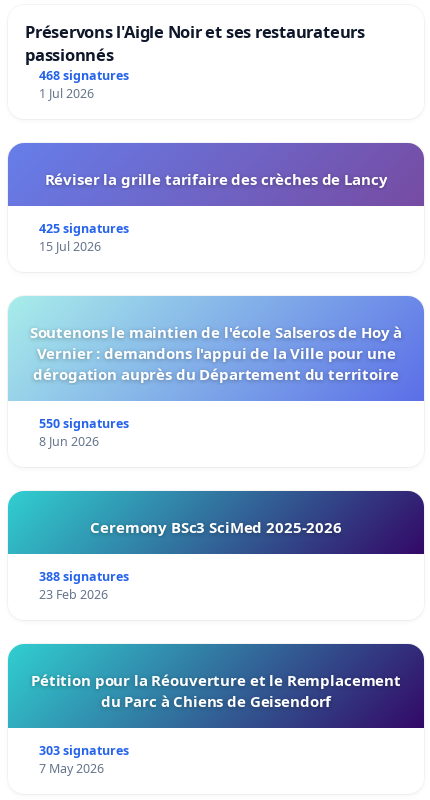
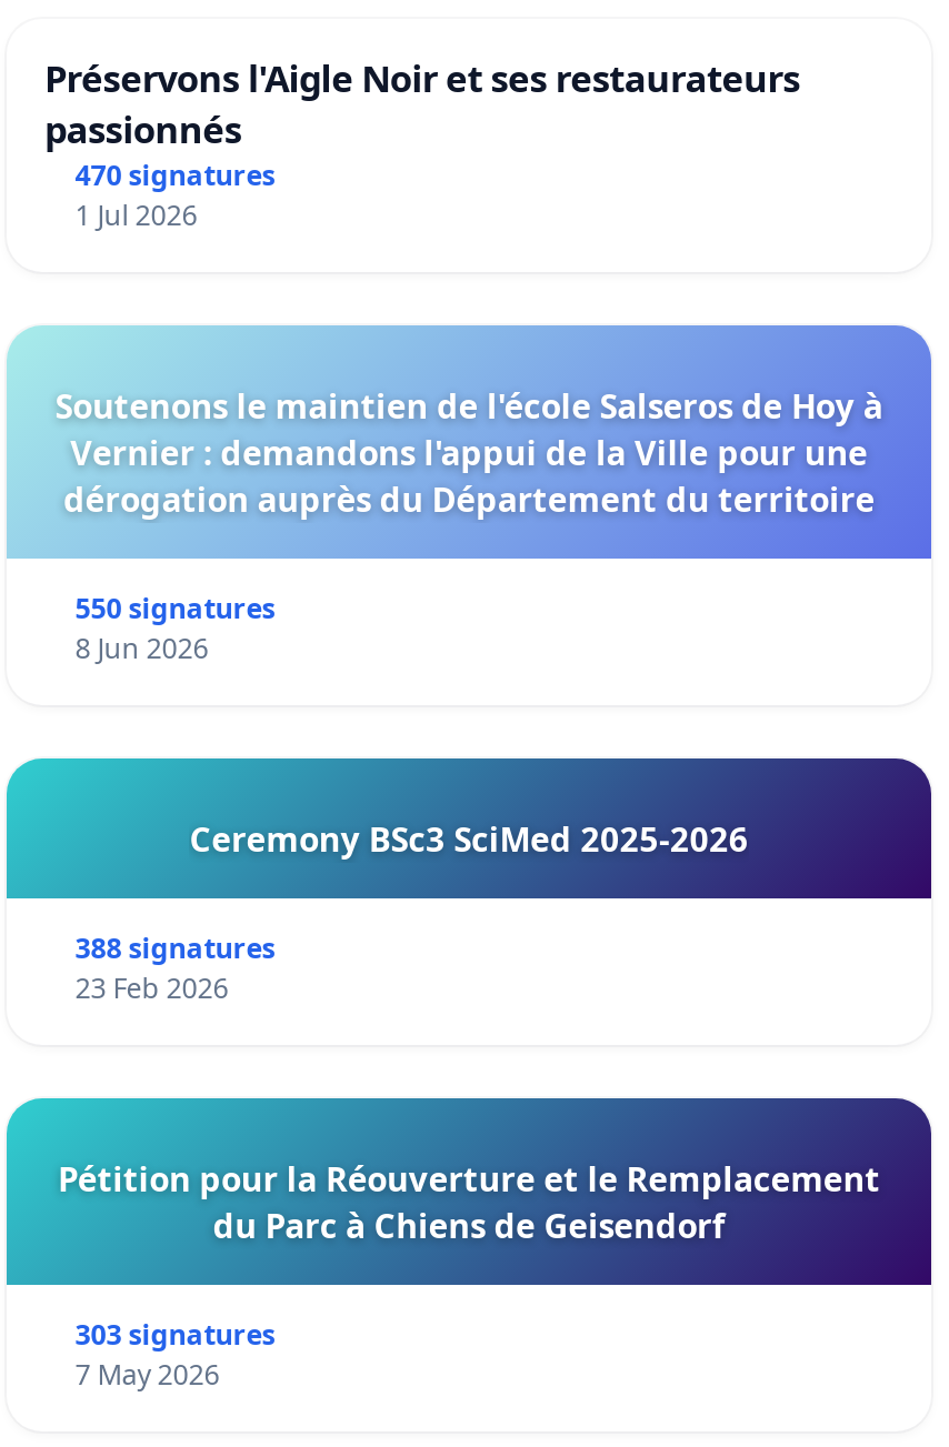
- 468 signatures
+ 470 signatures

- Réviser la grille tarifaire des crèches de Lancy
- 425 signatures
- 15 Jul 2026
